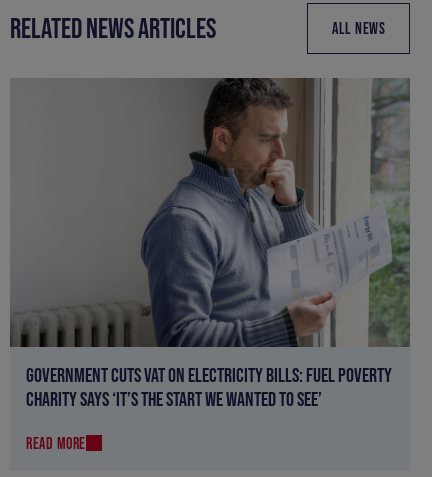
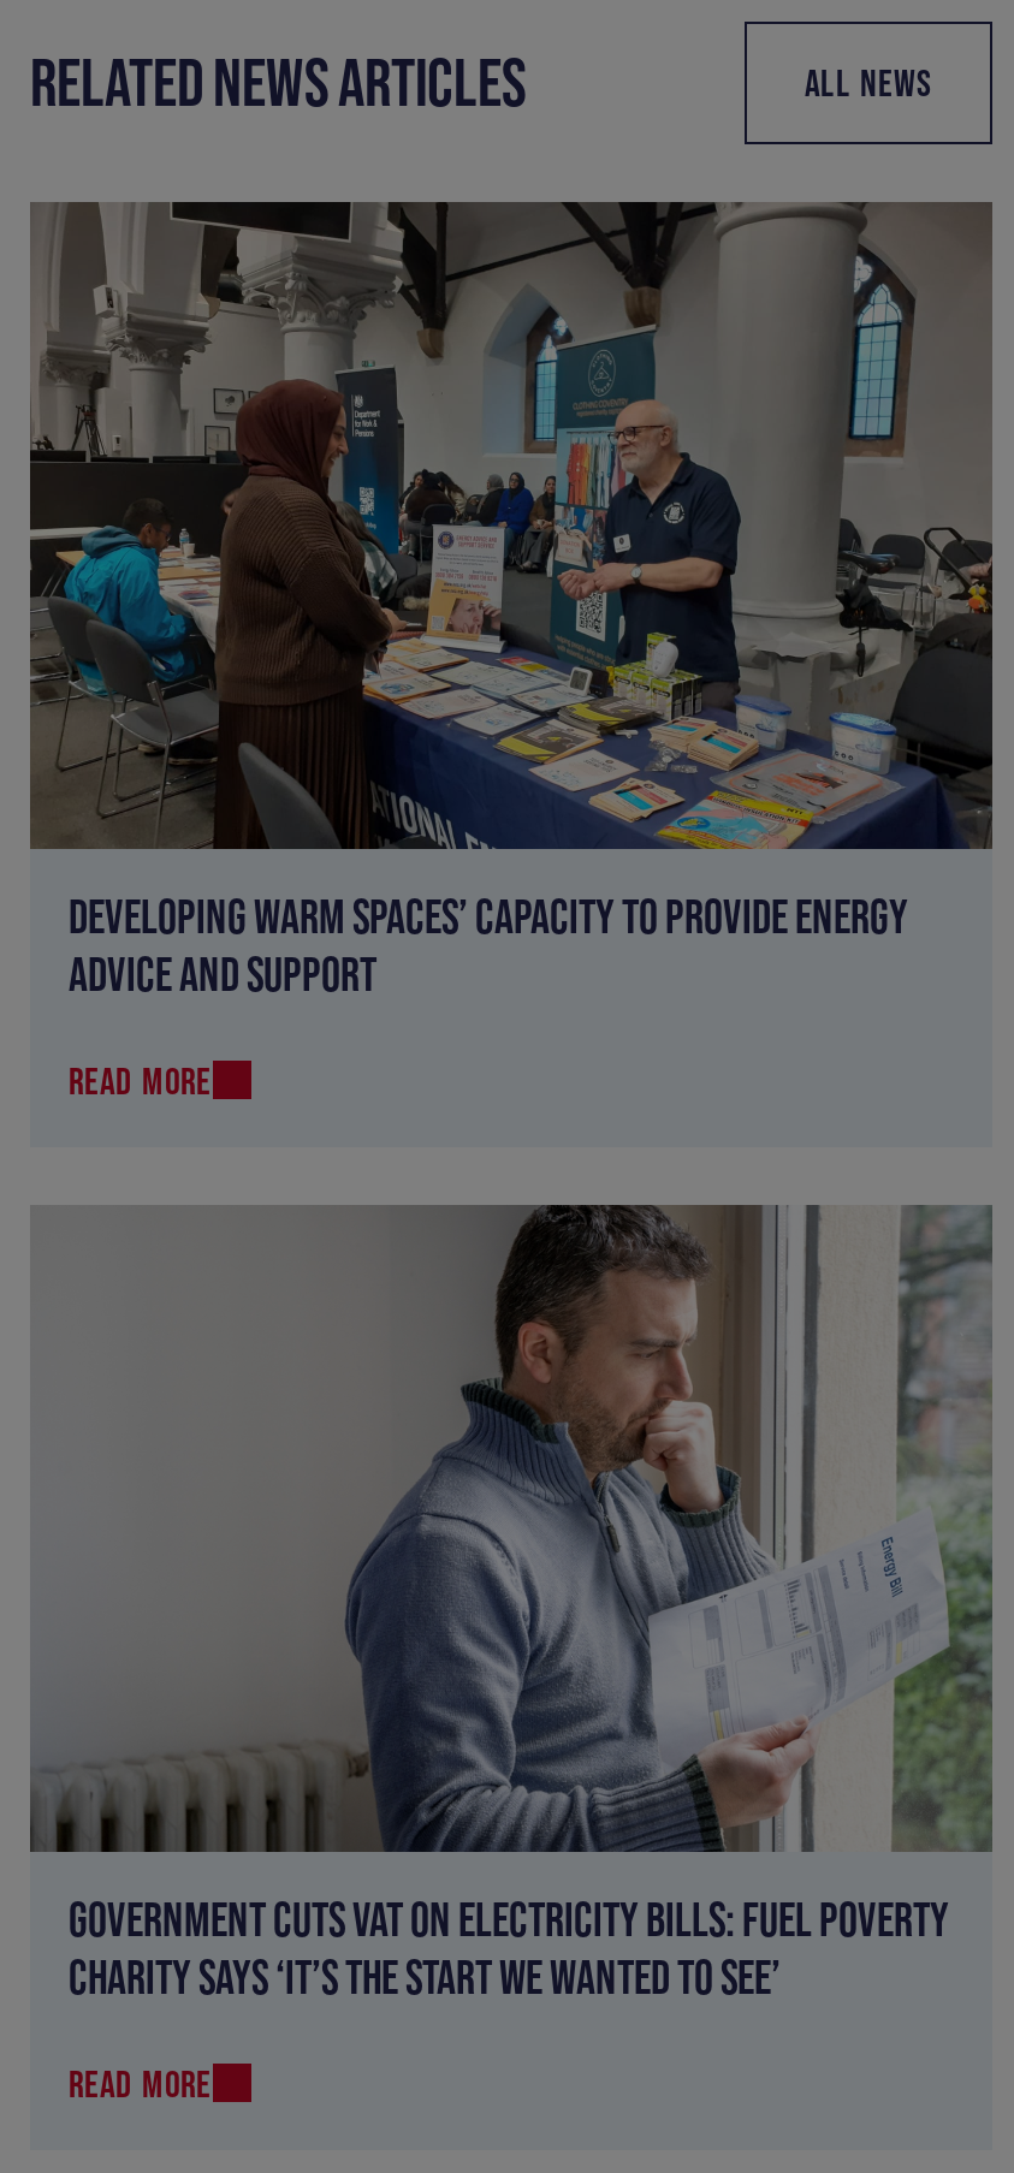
+ [image]
+ DEVELOPING WARM SPACES’ CAPACITY TO PROVIDE ENERGY
+ ADVICE AND SUPPORT
+ READ MORE
